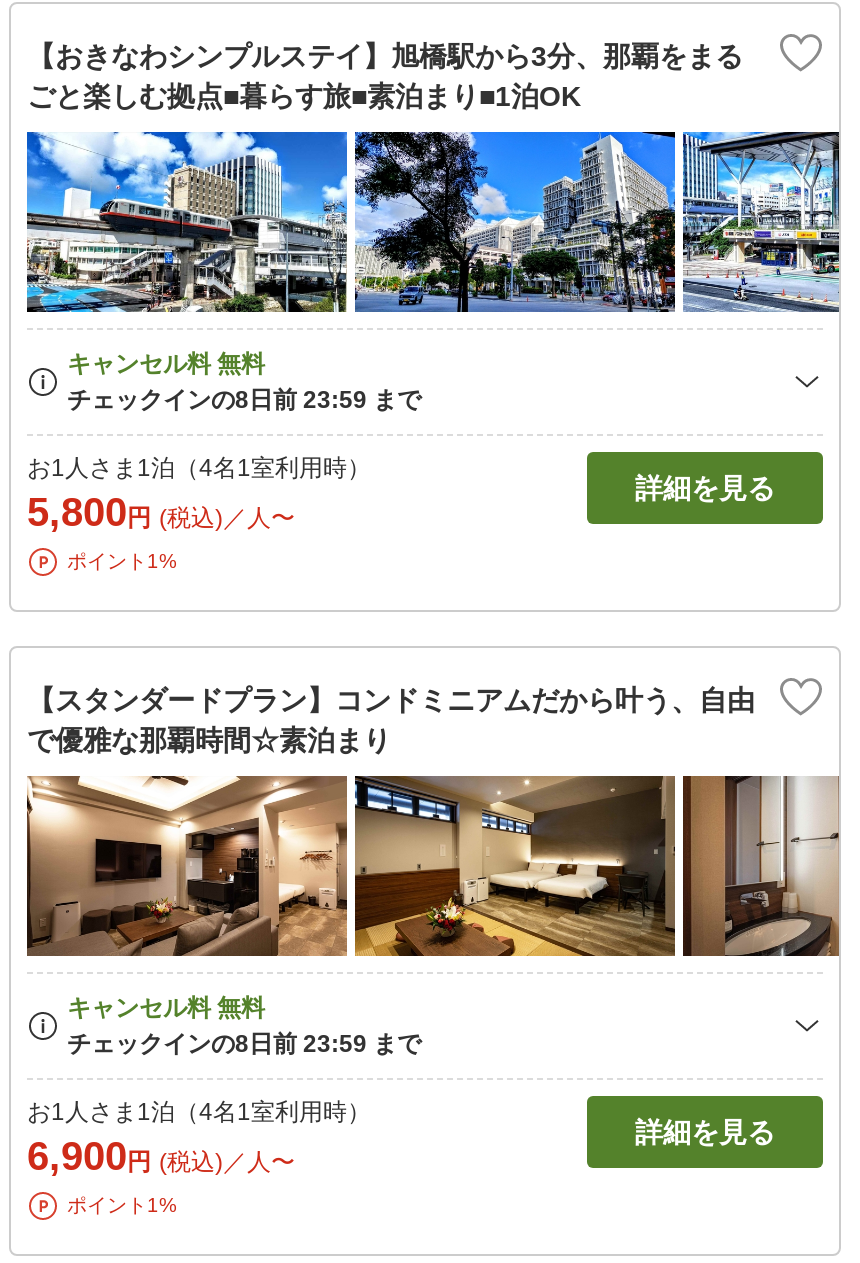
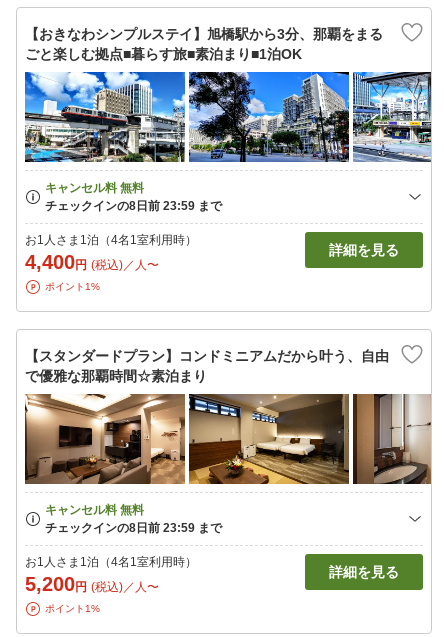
- 5,800円 (税込)／人〜
+ 4,400円 (税込)／人〜

- 6,900円 (税込)／人〜
+ 5,200円 (税込)／人〜
